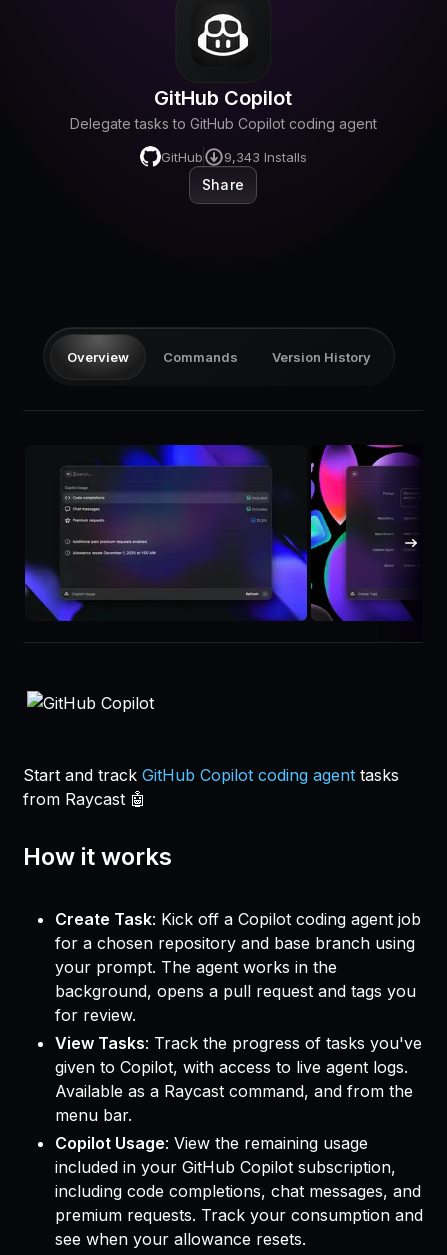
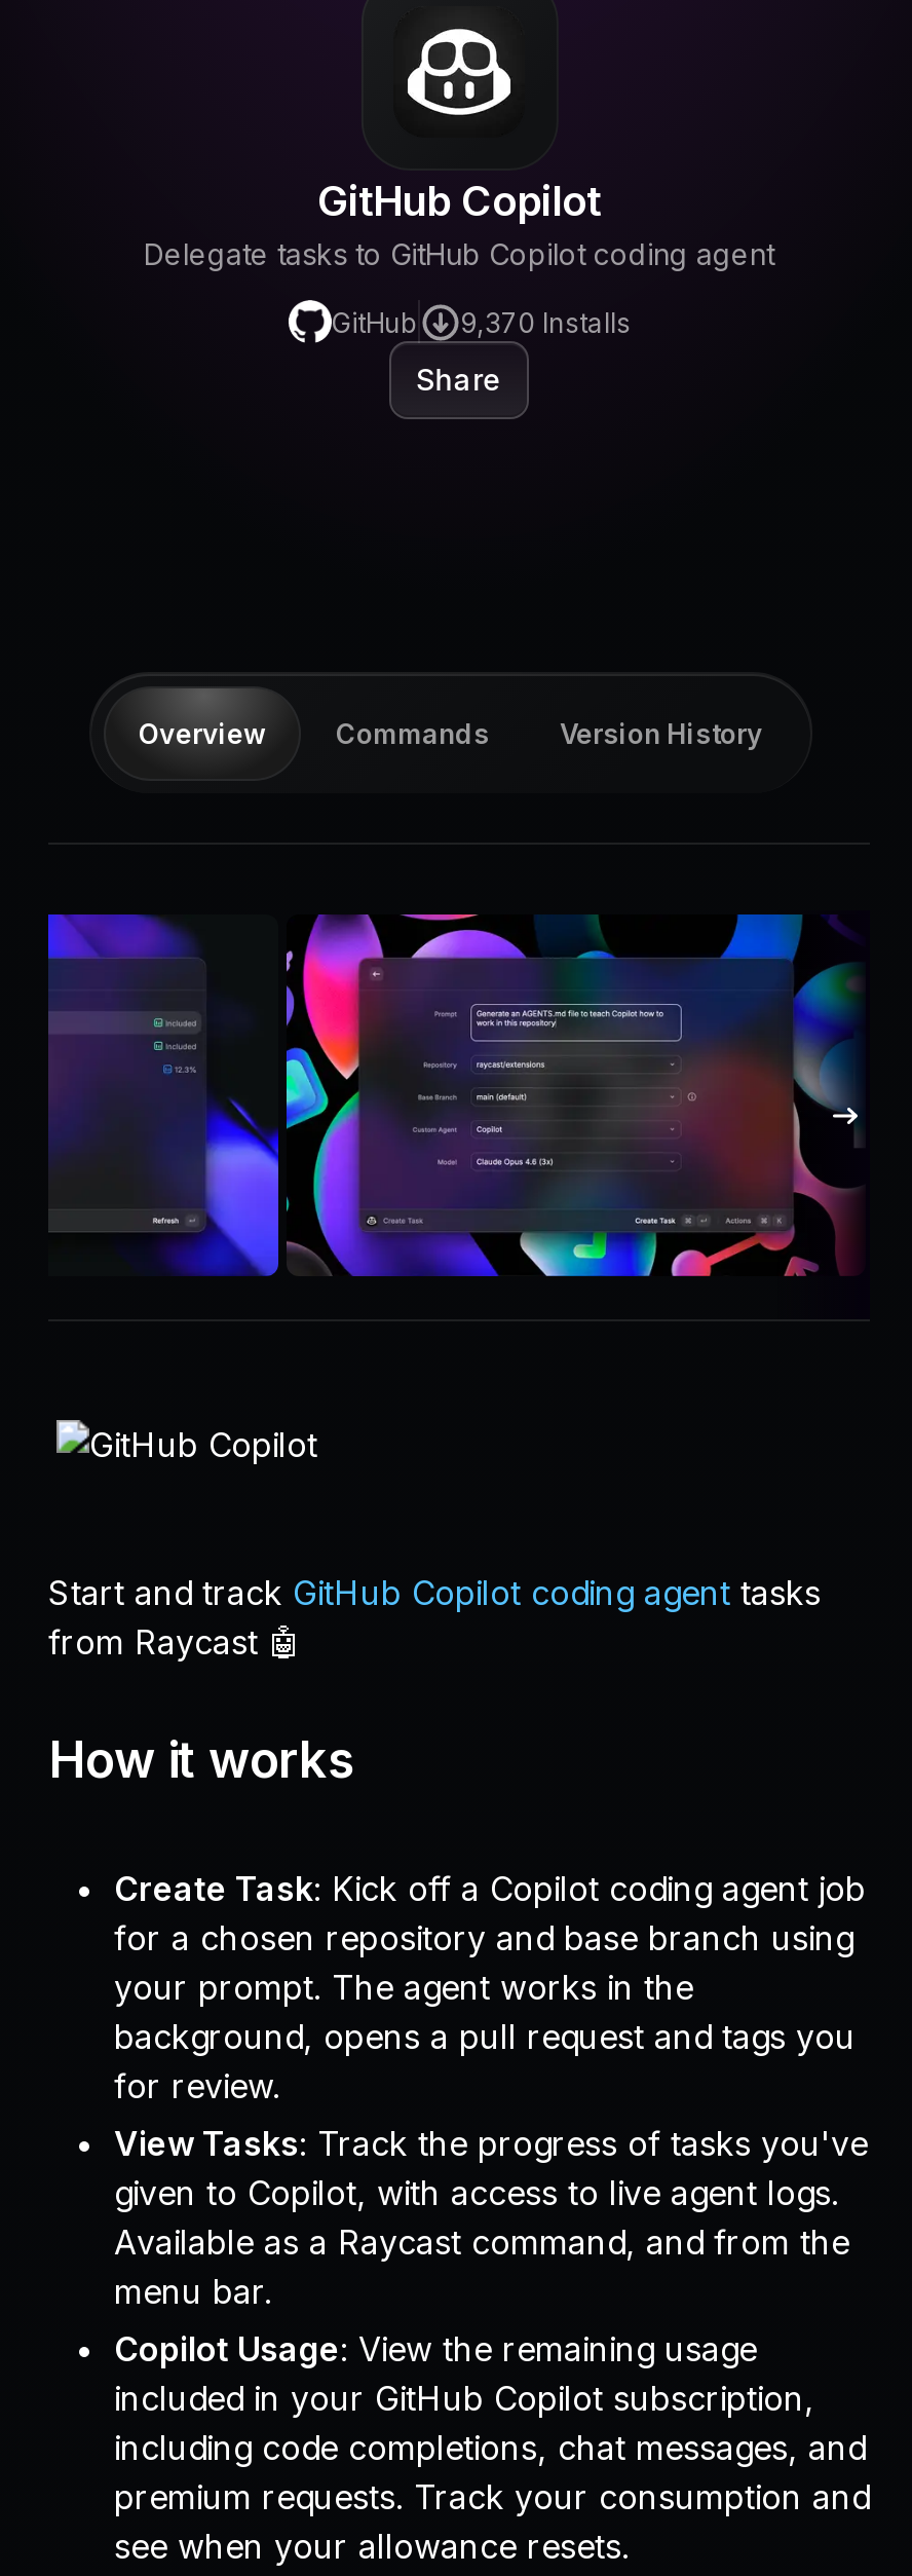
- GitHub 9,343 Installs
+ GitHub 9,370 Installs

- [image]
+ [image]
